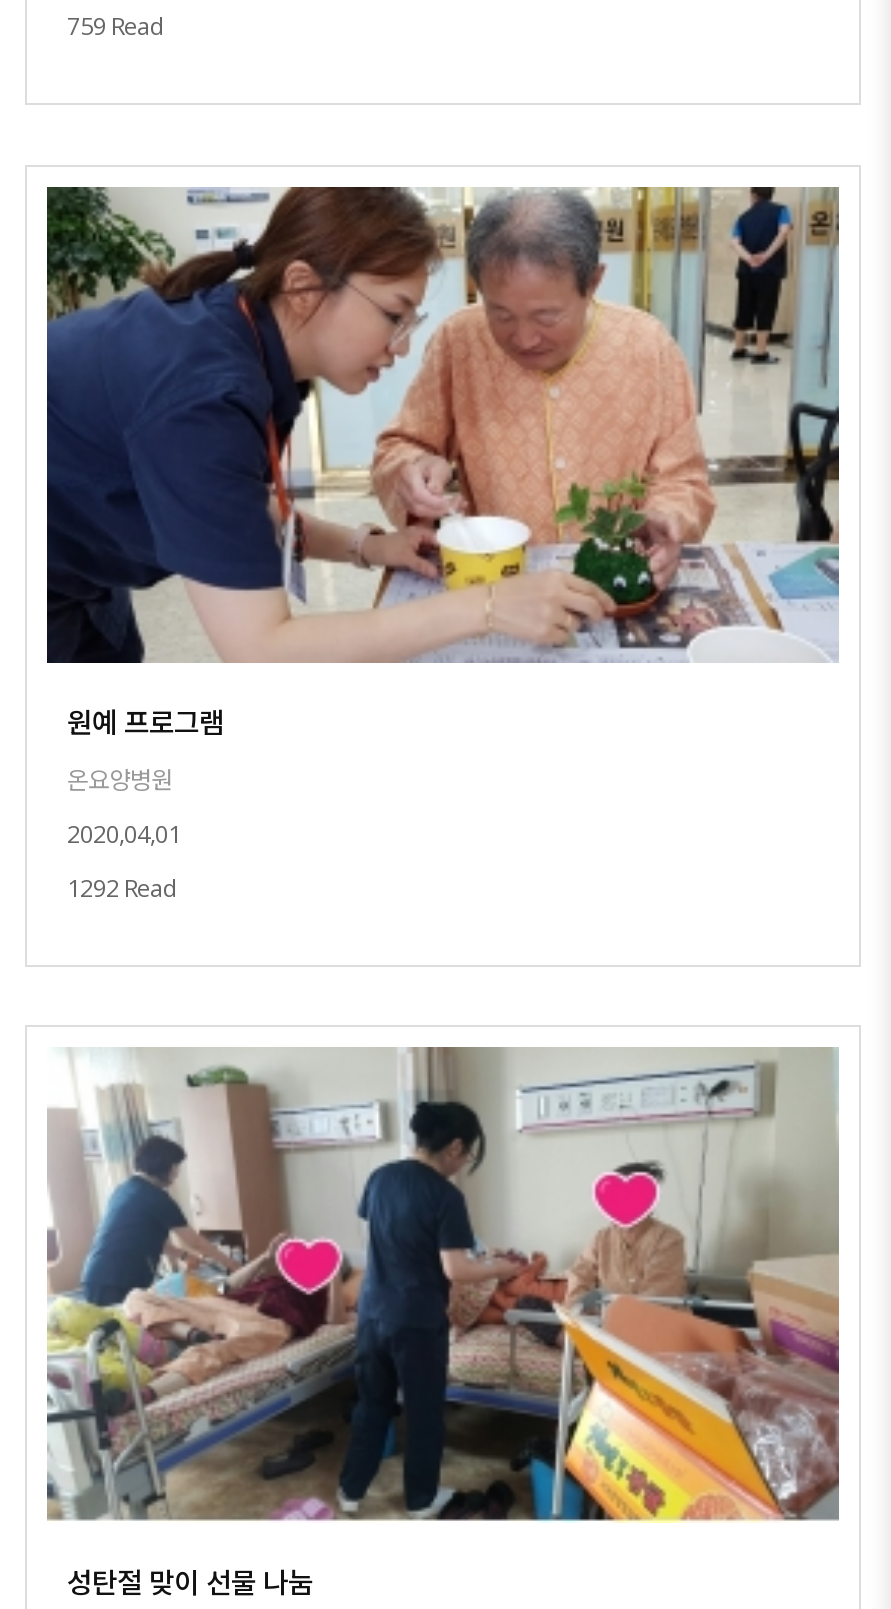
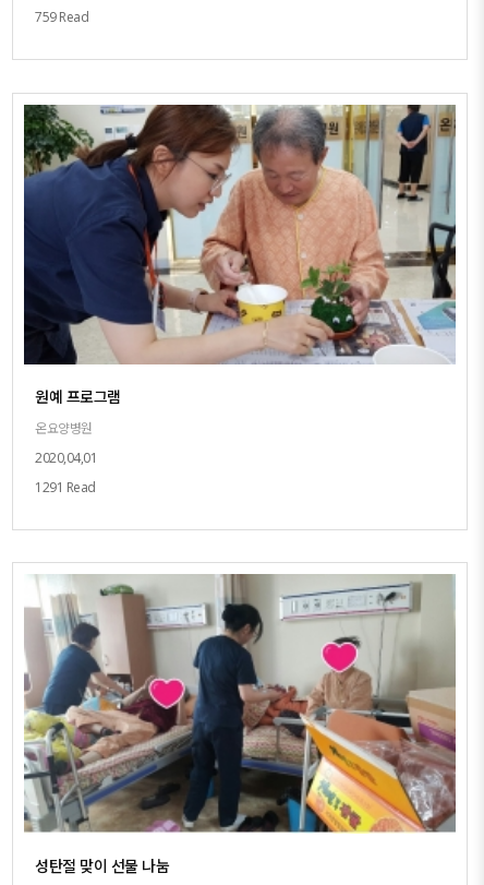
- 1292 Read
+ 1291 Read
